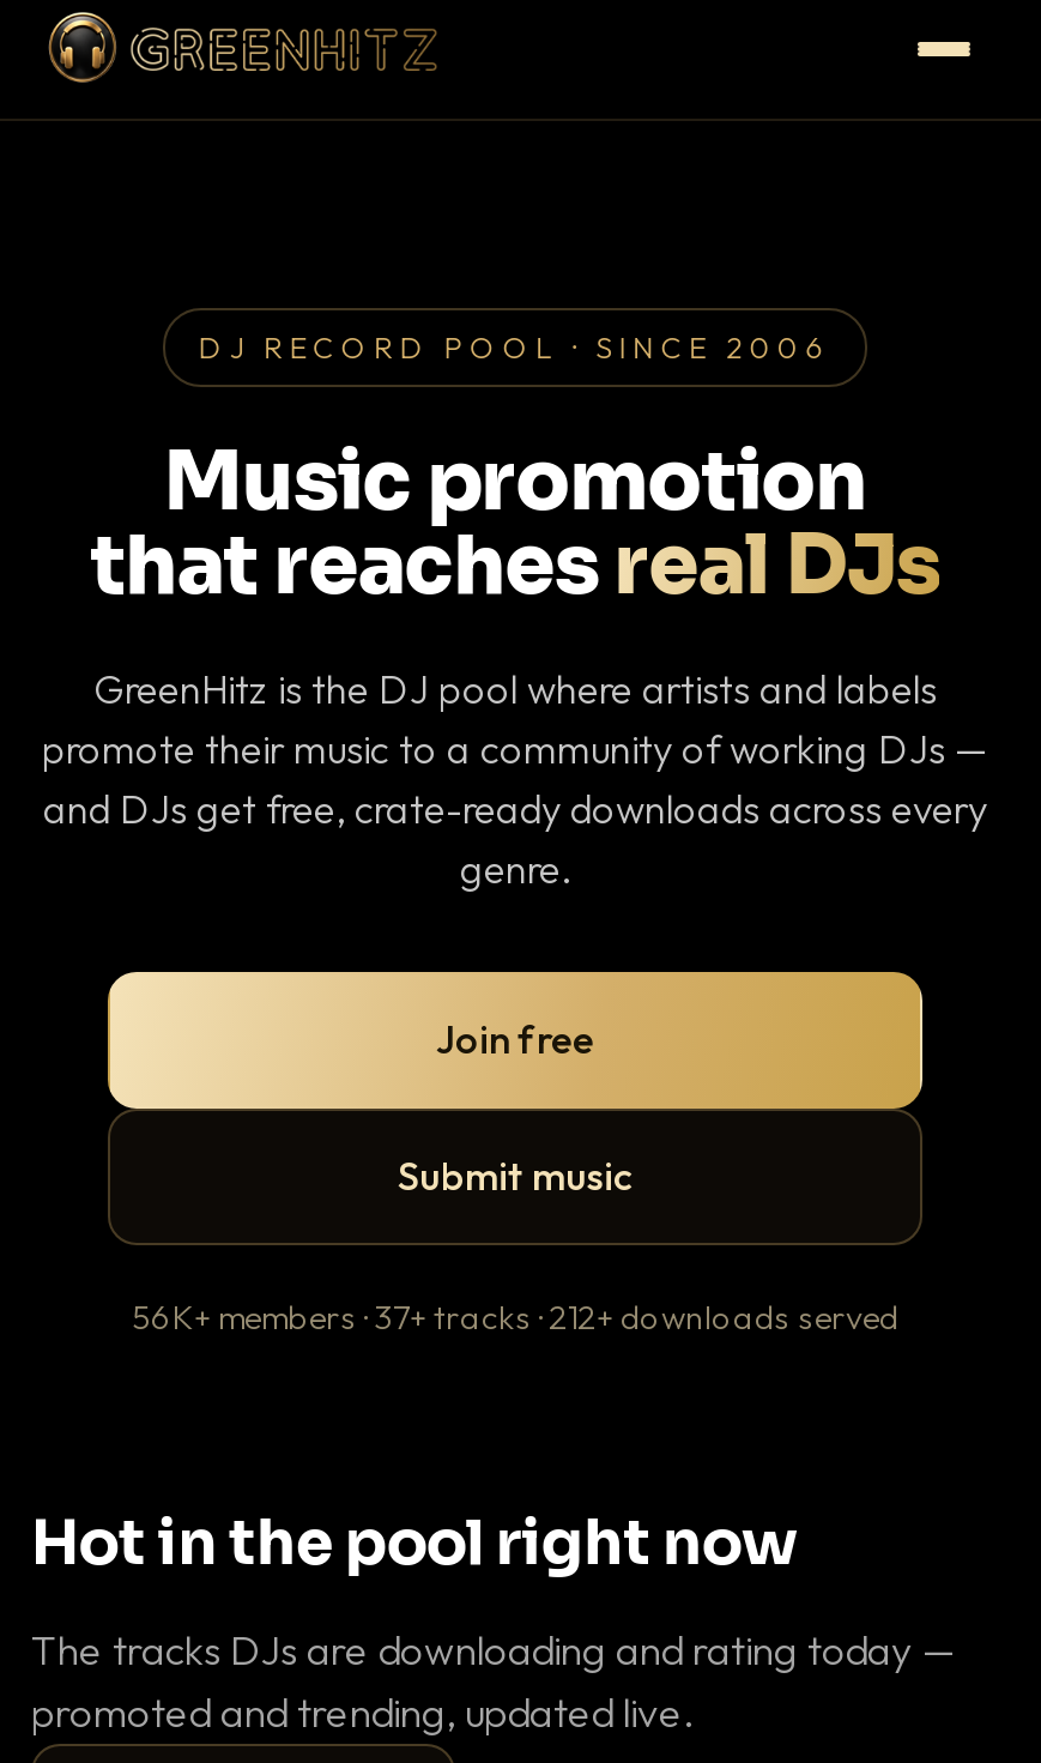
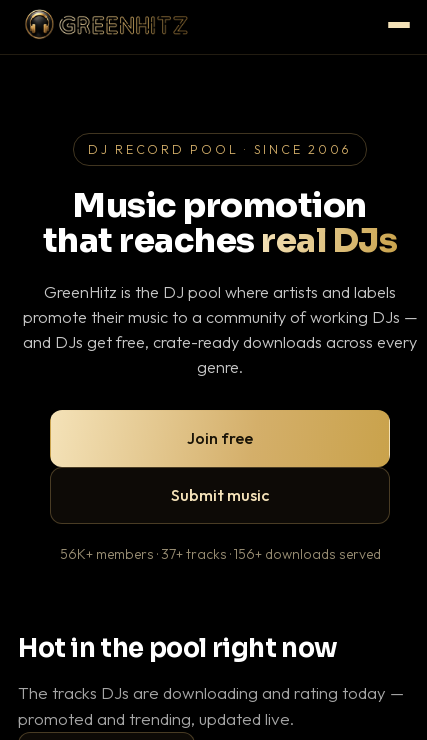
- 56K+ members · 37+ tracks · 212+ downloads served
+ 56K+ members · 37+ tracks · 156+ downloads served
